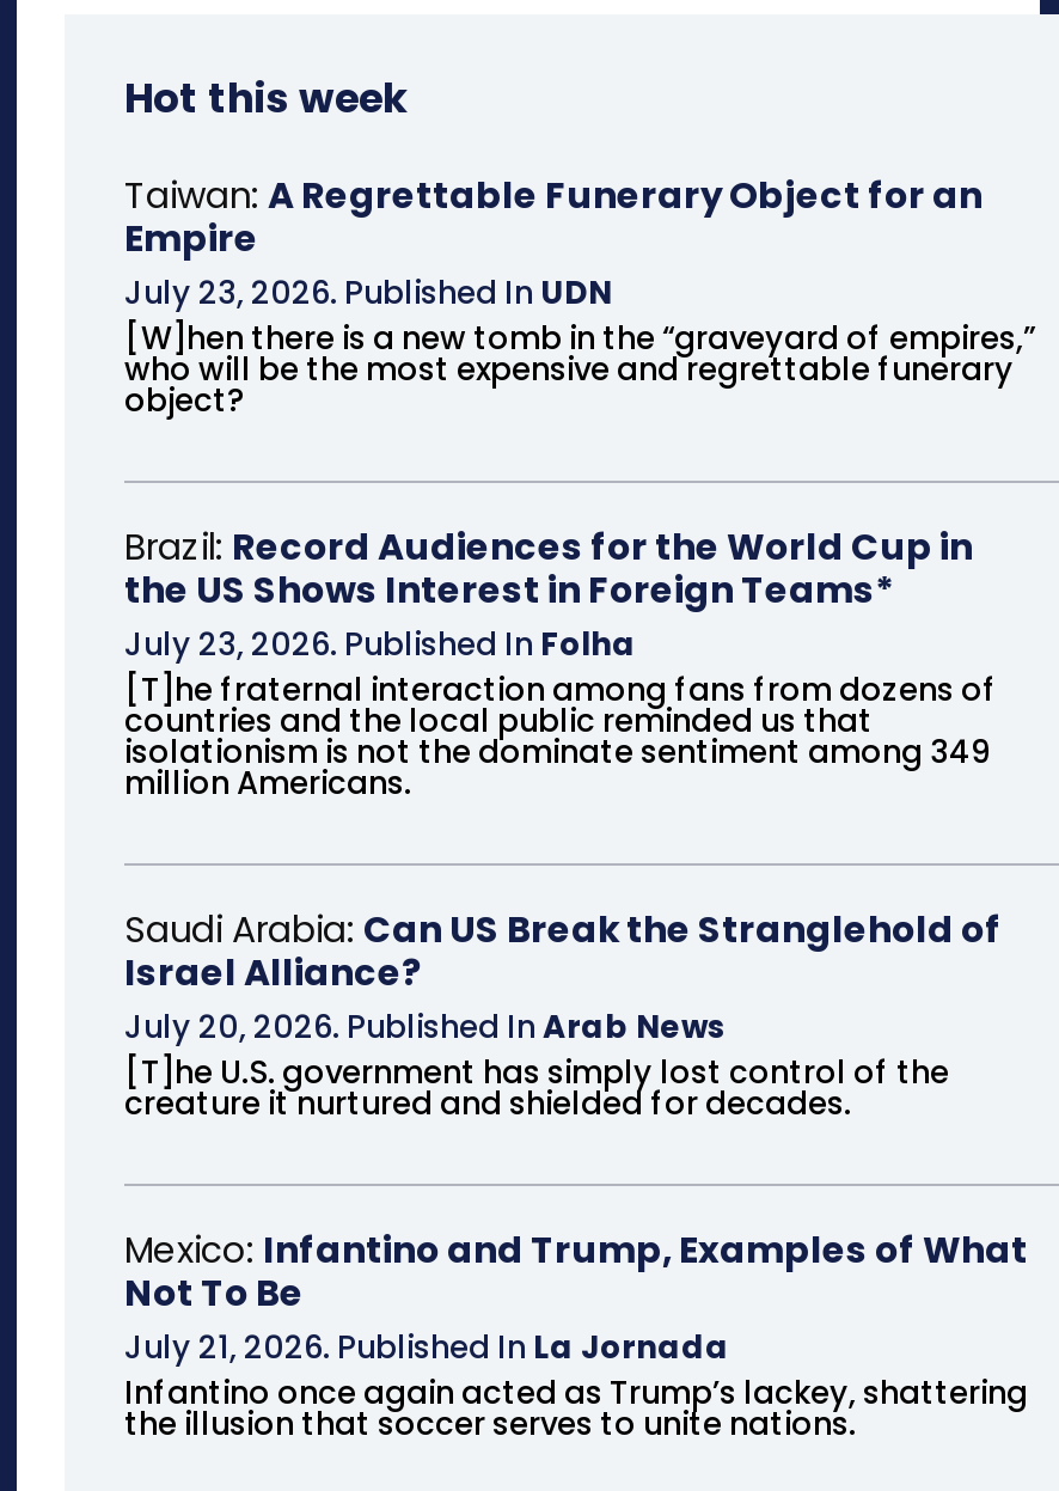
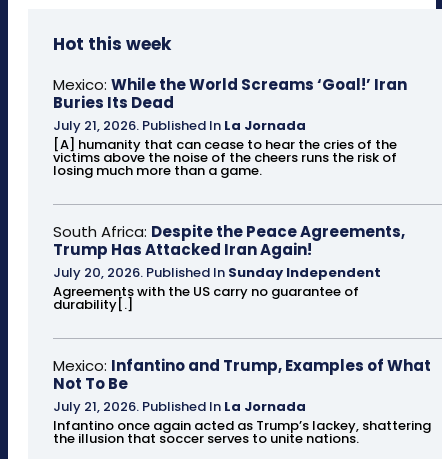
- Taiwan: A Regrettable Funerary Object for an
- Empire
- July 23, 2026. Published In UDN
- [W]hen there is a new tomb in the “graveyard of empires,”
- who will be the most expensive and regrettable funerary
- object?
- Brazil: Record Audiences for the World Cup in
- the US Shows Interest in Foreign Teams*
- July 23, 2026. Published In Folha
- [T]he fraternal interaction among fans from dozens of
- countries and the local public reminded us that
- isolationism is not the dominate sentiment among 349
- million Americans.
- Saudi Arabia: Can US Break the Stranglehold of
- Israel Alliance?
- July 20, 2026. Published In Arab News
- [T]he U.S. government has simply lost control of the
- creature it nurtured and shielded for decades.
+ Mexico: While the World Screams ‘Goal!’ Iran
+ Buries Its Dead
+ July 21, 2026. Published In La Jornada
+ [A] humanity that can cease to hear the cries of the
+ victims above the noise of the cheers runs the risk of
+ losing much more than a game.
+ South Africa: Despite the Peace Agreements,
+ Trump Has Attacked Iran Again!
+ July 20, 2026. Published In Sunday Independent
+ Agreements with the US carry no guarantee of
+ durability[.]
